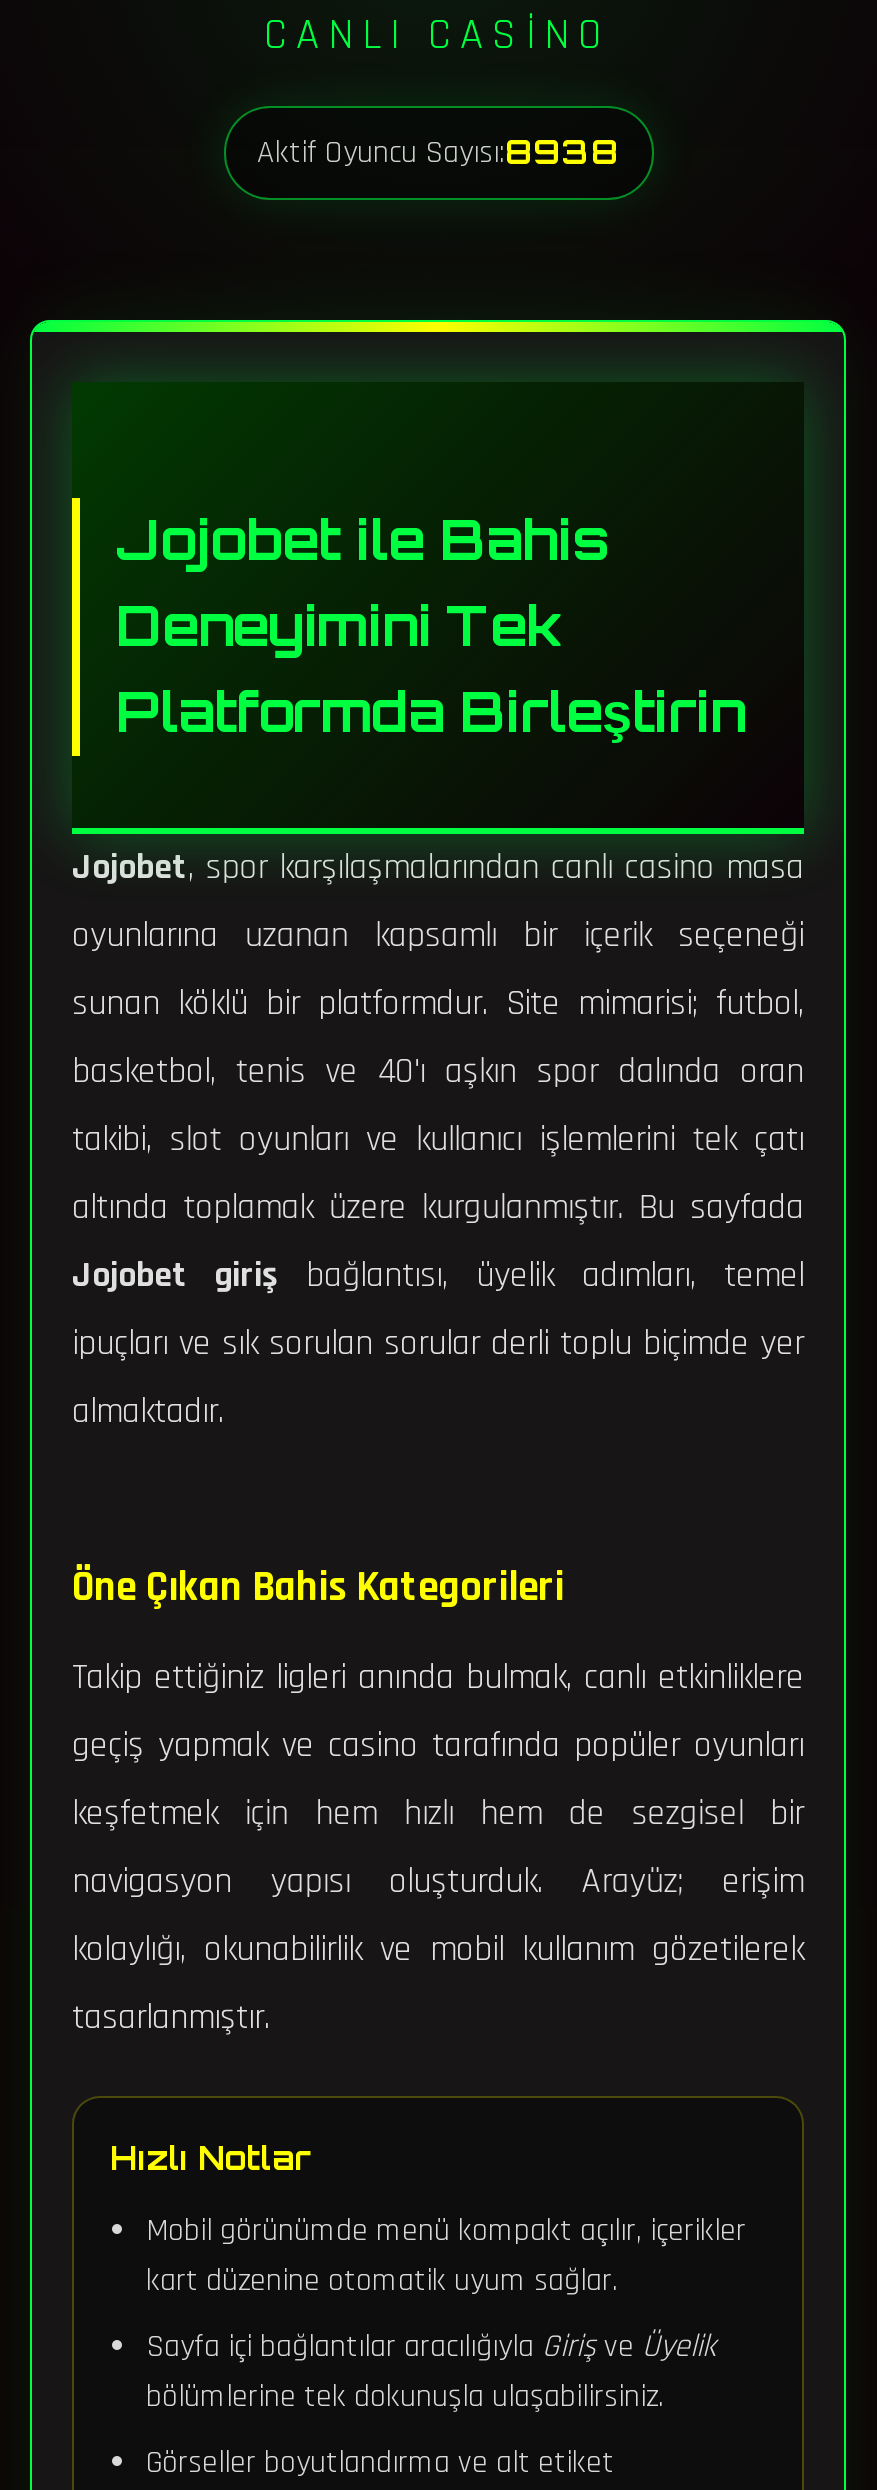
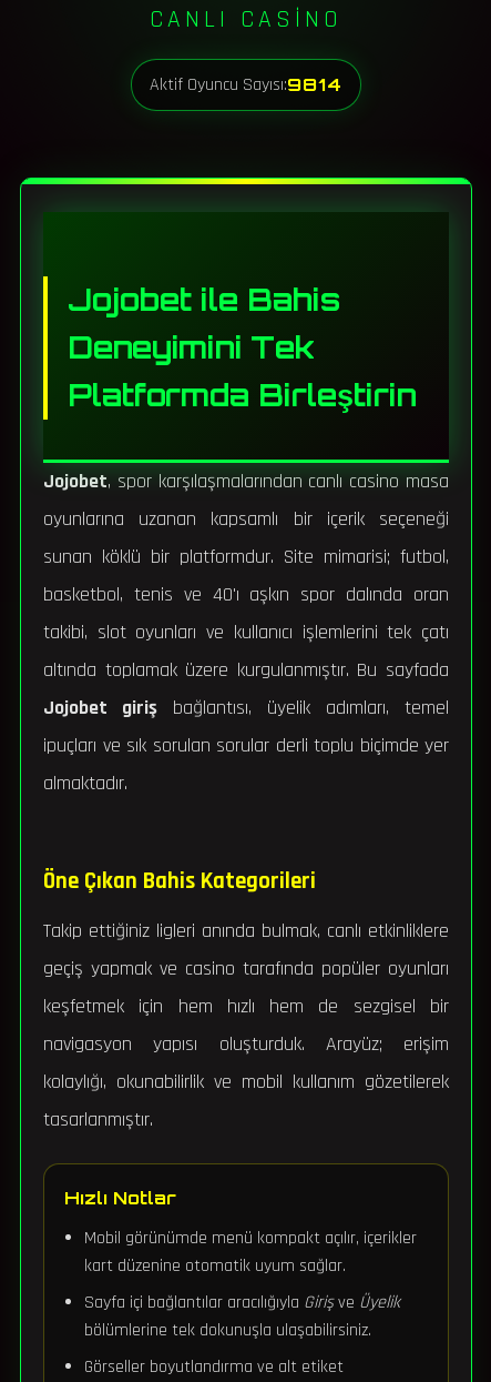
- Aktif Oyuncu Sayısı:8938
+ Aktif Oyuncu Sayısı:9814
